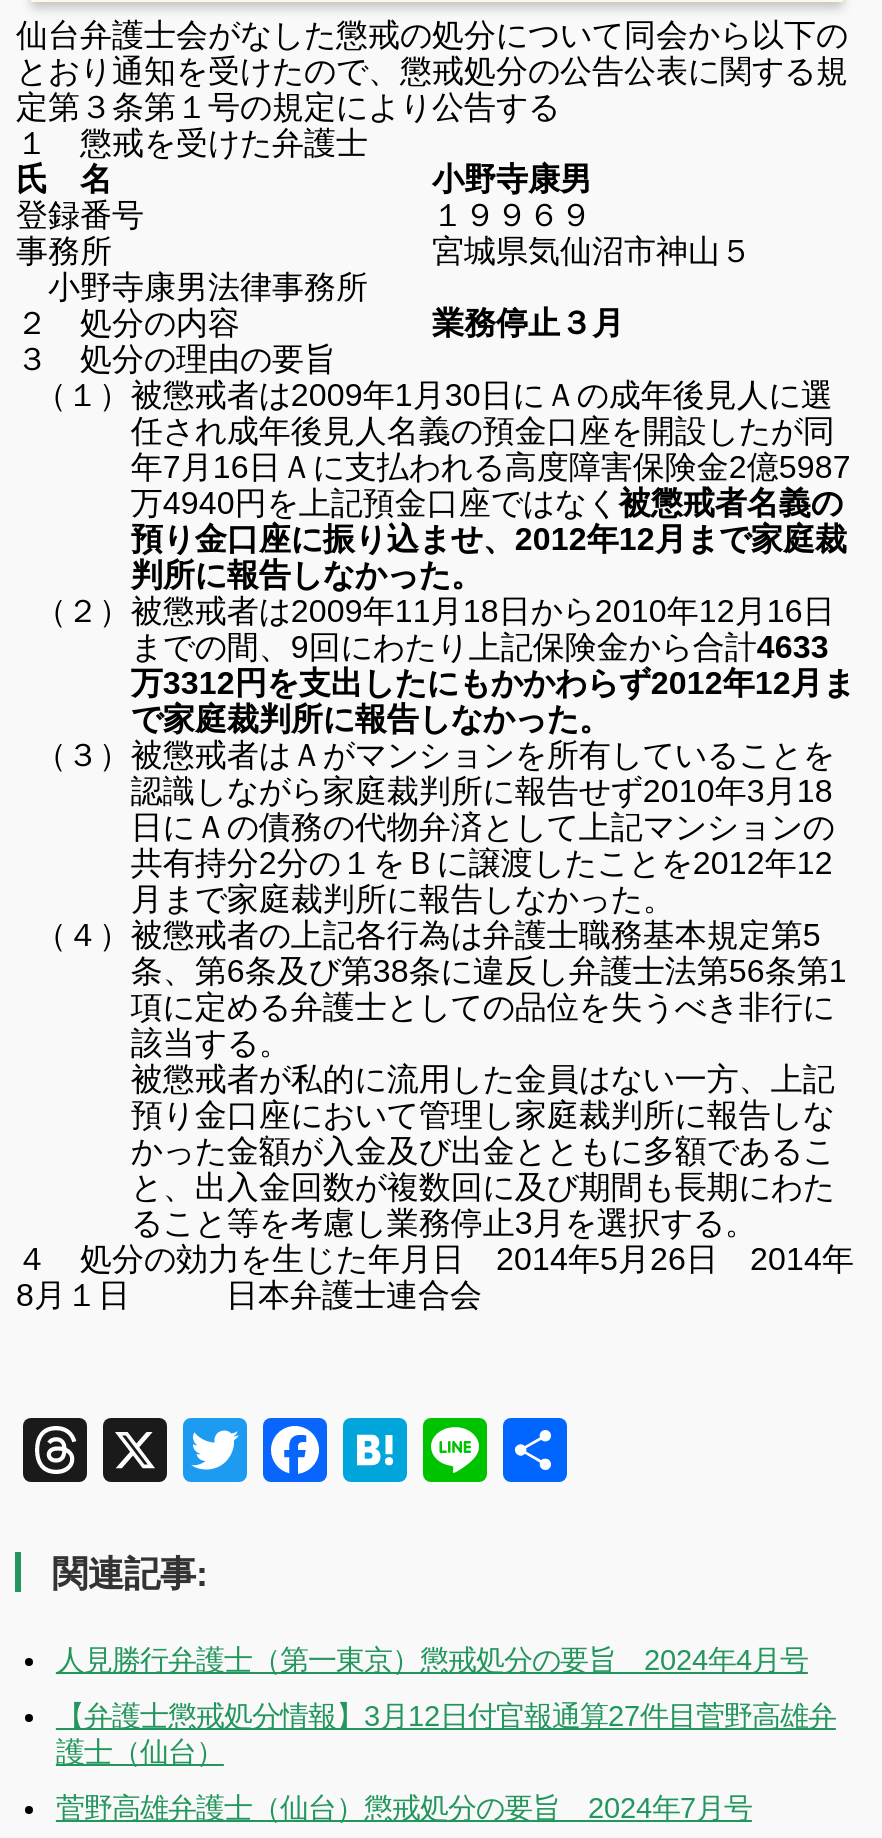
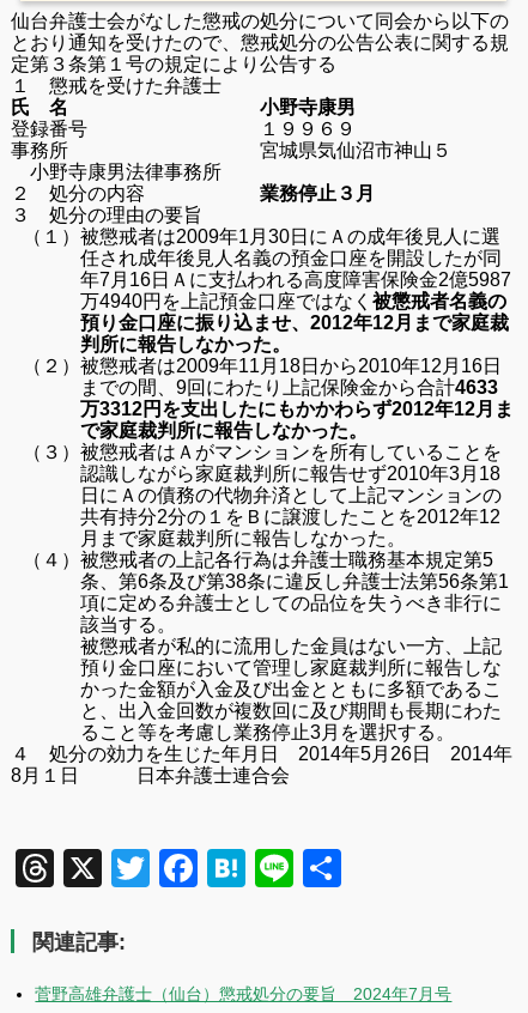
- 人見勝行弁護士（第一東京）懲戒処分の要旨 2024年4月号
- 【弁護士懲戒処分情報】3月12日付官報通算27件目菅野高雄弁
- 護士（仙台）
